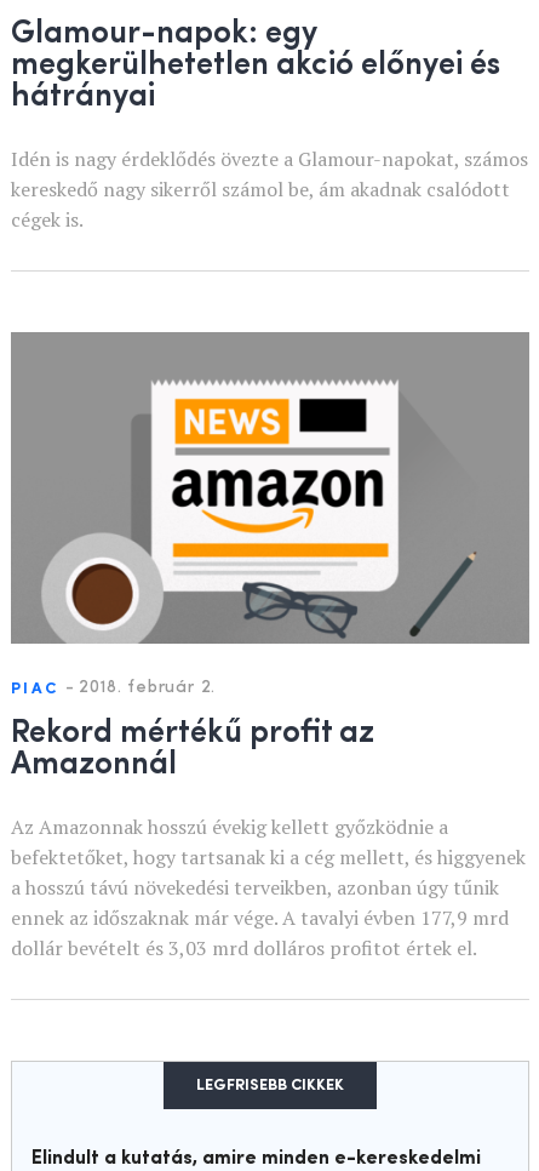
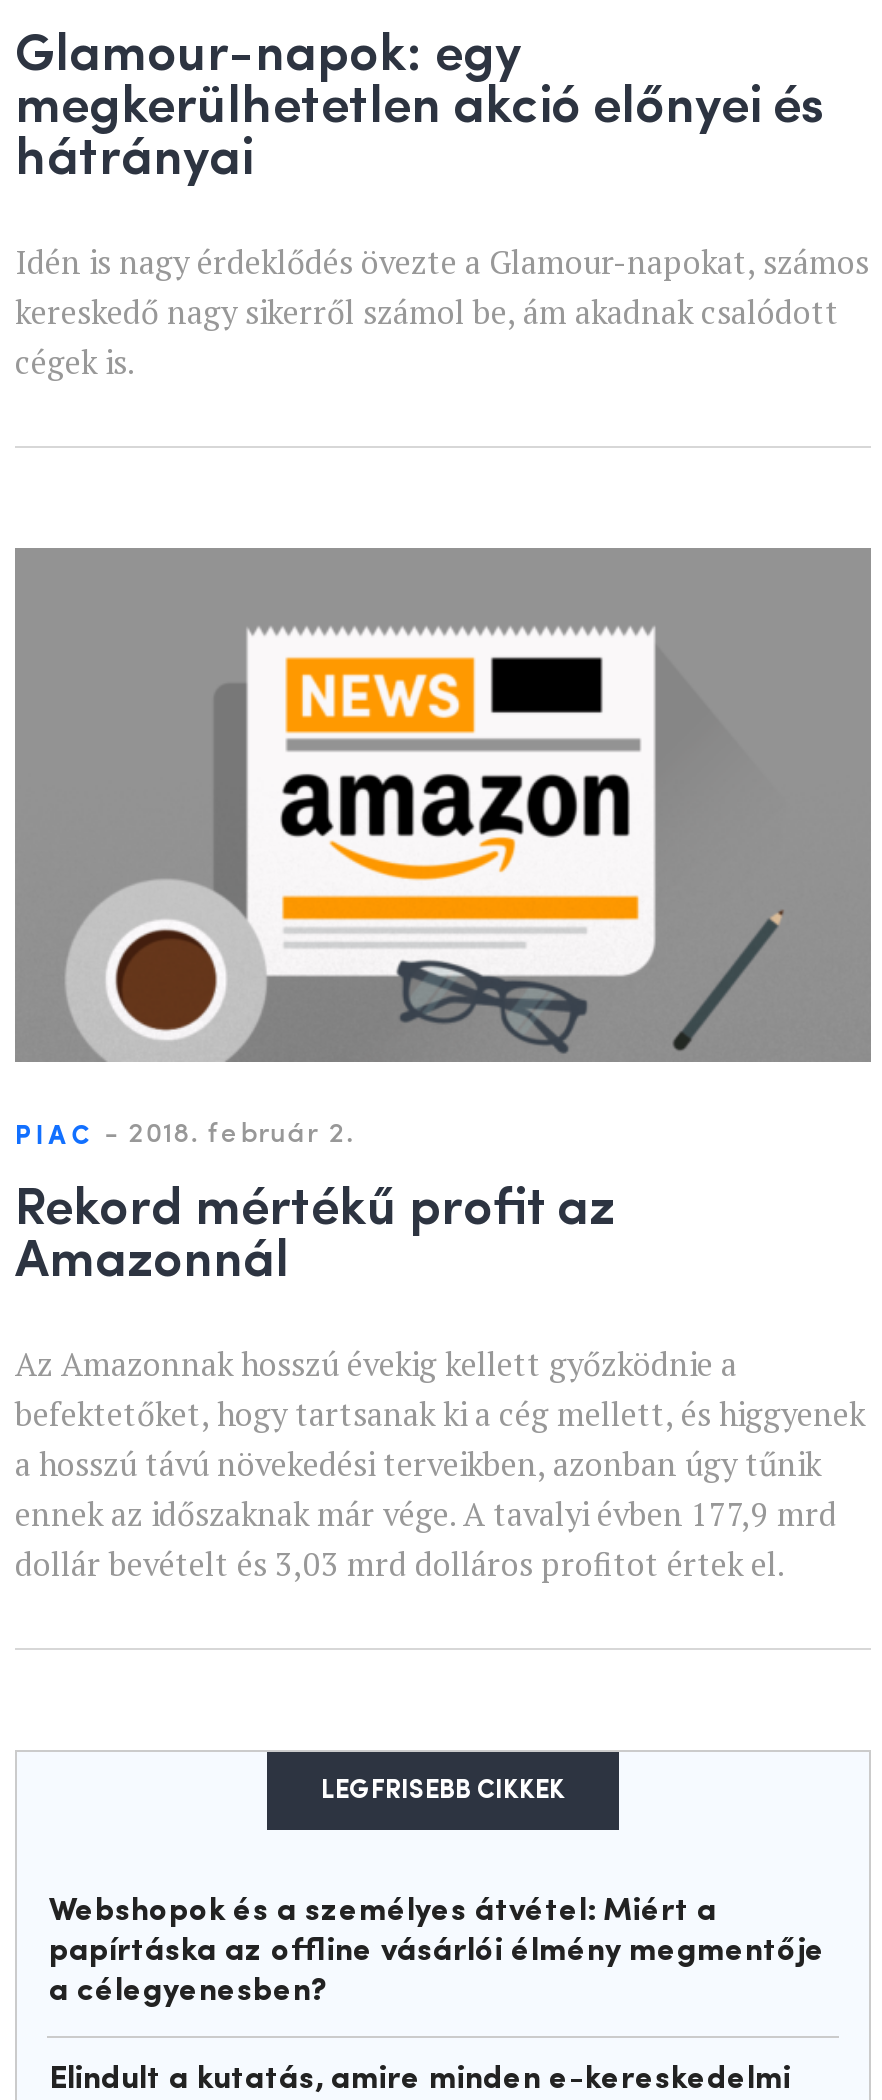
+ Webshopok és a személyes átvétel: Miért a
+ papírtáska az offline vásárlói élmény megmentője
+ a célegyenesben?
